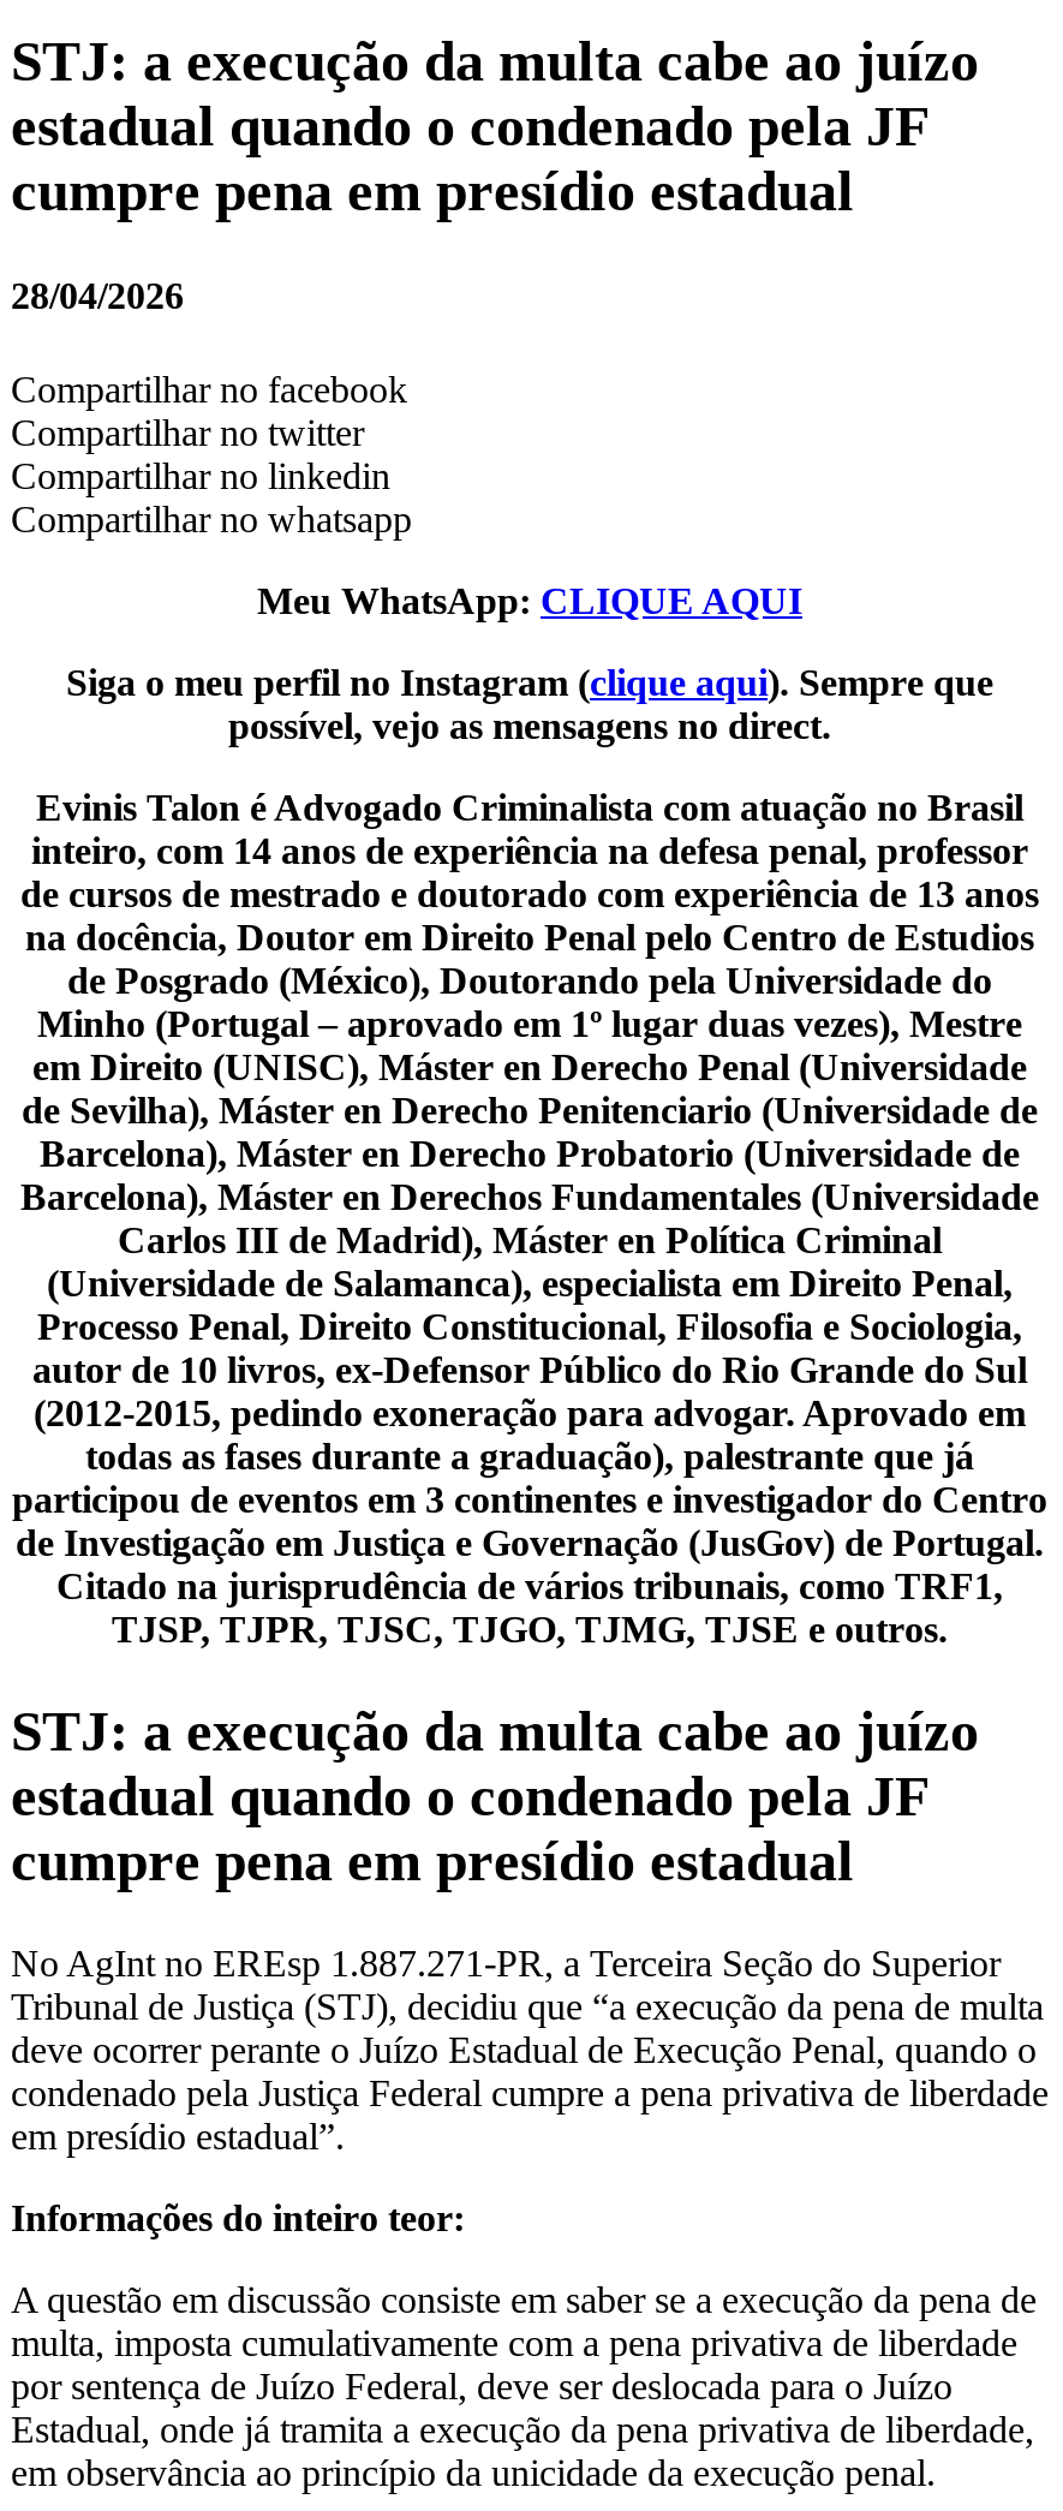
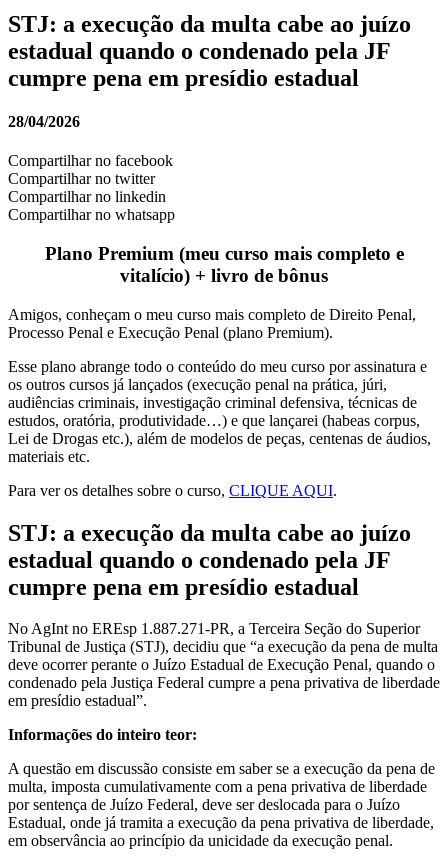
- Meu WhatsApp: CLIQUE AQUI
- Siga o meu perfil no Instagram (clique aqui). Sempre que
- possível, vejo as mensagens no direct.
- Evinis Talon é Advogado Criminalista com atuação no Brasil
- inteiro, com 14 anos de experiência na defesa penal, professor
- de cursos de mestrado e doutorado com experiência de 13 anos
- na docência, Doutor em Direito Penal pelo Centro de Estudios
- de Posgrado (México), Doutorando pela Universidade do
- Minho (Portugal – aprovado em 1º lugar duas vezes), Mestre
- em Direito (UNISC), Máster en Derecho Penal (Universidade
- de Sevilha), Máster en Derecho Penitenciario (Universidade de
- Barcelona), Máster en Derecho Probatorio (Universidade de
- Barcelona), Máster en Derechos Fundamentales (Universidade
- Carlos III de Madrid), Máster en Política Criminal
- (Universidade de Salamanca), especialista em Direito Penal,
- Processo Penal, Direito Constitucional, Filosofia e Sociologia,
- autor de 10 livros, ex-Defensor Público do Rio Grande do Sul
- (2012-2015, pedindo exoneração para advogar. Aprovado em
- todas as fases durante a graduação), palestrante que já
- participou de eventos em 3 continentes e investigador do Centro
- de Investigação em Justiça e Governação (JusGov) de Portugal.
- Citado na jurisprudência de vários tribunais, como TRF1,
- TJSP, TJPR, TJSC, TJGO, TJMG, TJSE e outros.
+ Plano Premium (meu curso mais completo e
+ vitalício) + livro de bônus
+ Amigos, conheçam o meu curso mais completo de Direito Penal,
+ Processo Penal e Execução Penal (plano Premium).
+ Esse plano abrange todo o conteúdo do meu curso por assinatura e
+ os outros cursos já lançados (execução penal na prática, júri,
+ audiências criminais, investigação criminal defensiva, técnicas de
+ estudos, oratória, produtividade…) e que lançarei (habeas corpus,
+ Lei de Drogas etc.), além de modelos de peças, centenas de áudios,
+ materiais etc.
+ Para ver os detalhes sobre o curso, CLIQUE AQUI.
